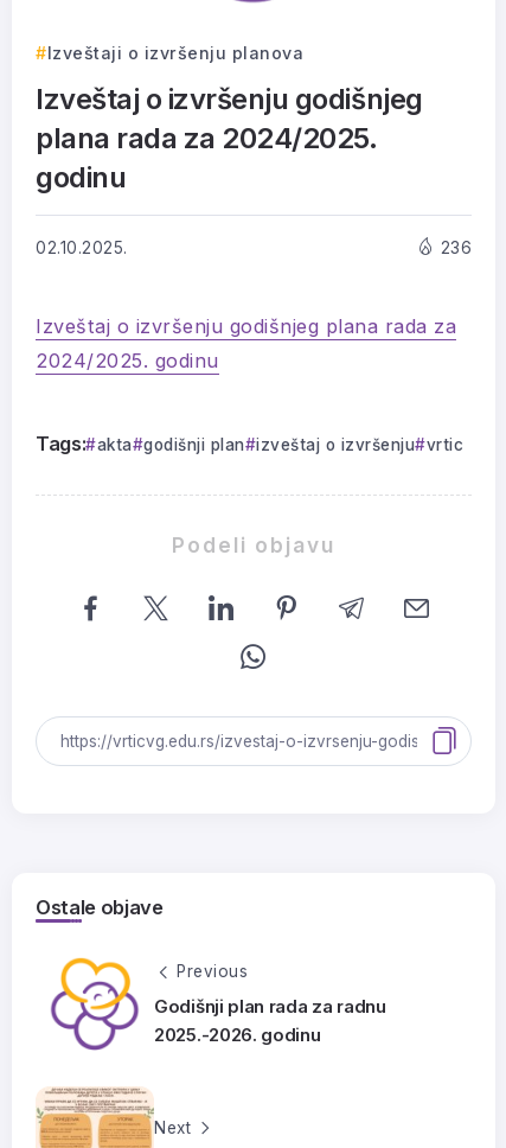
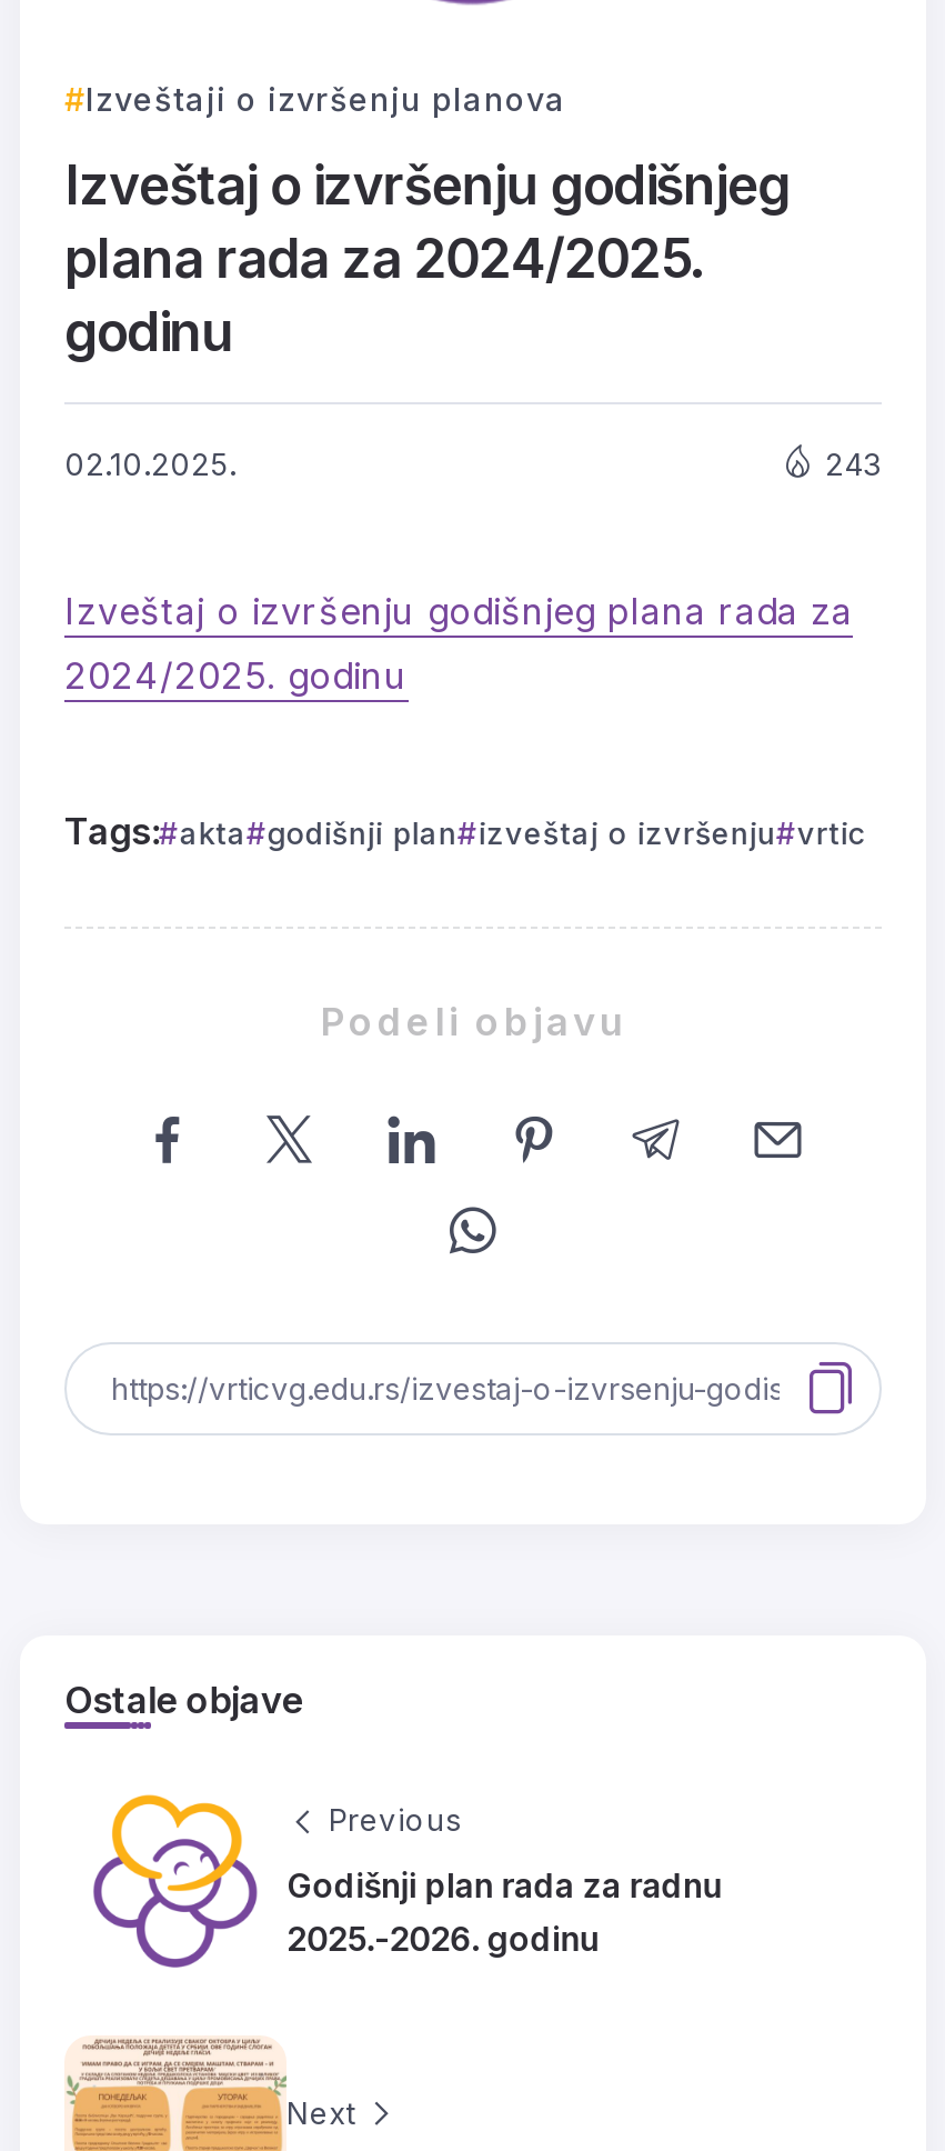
- 236
+ 243
